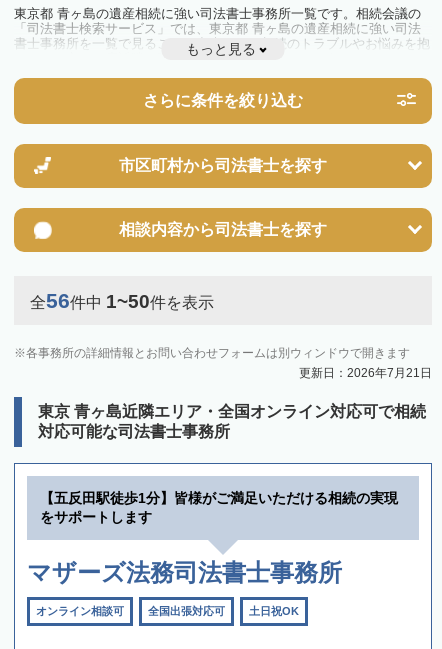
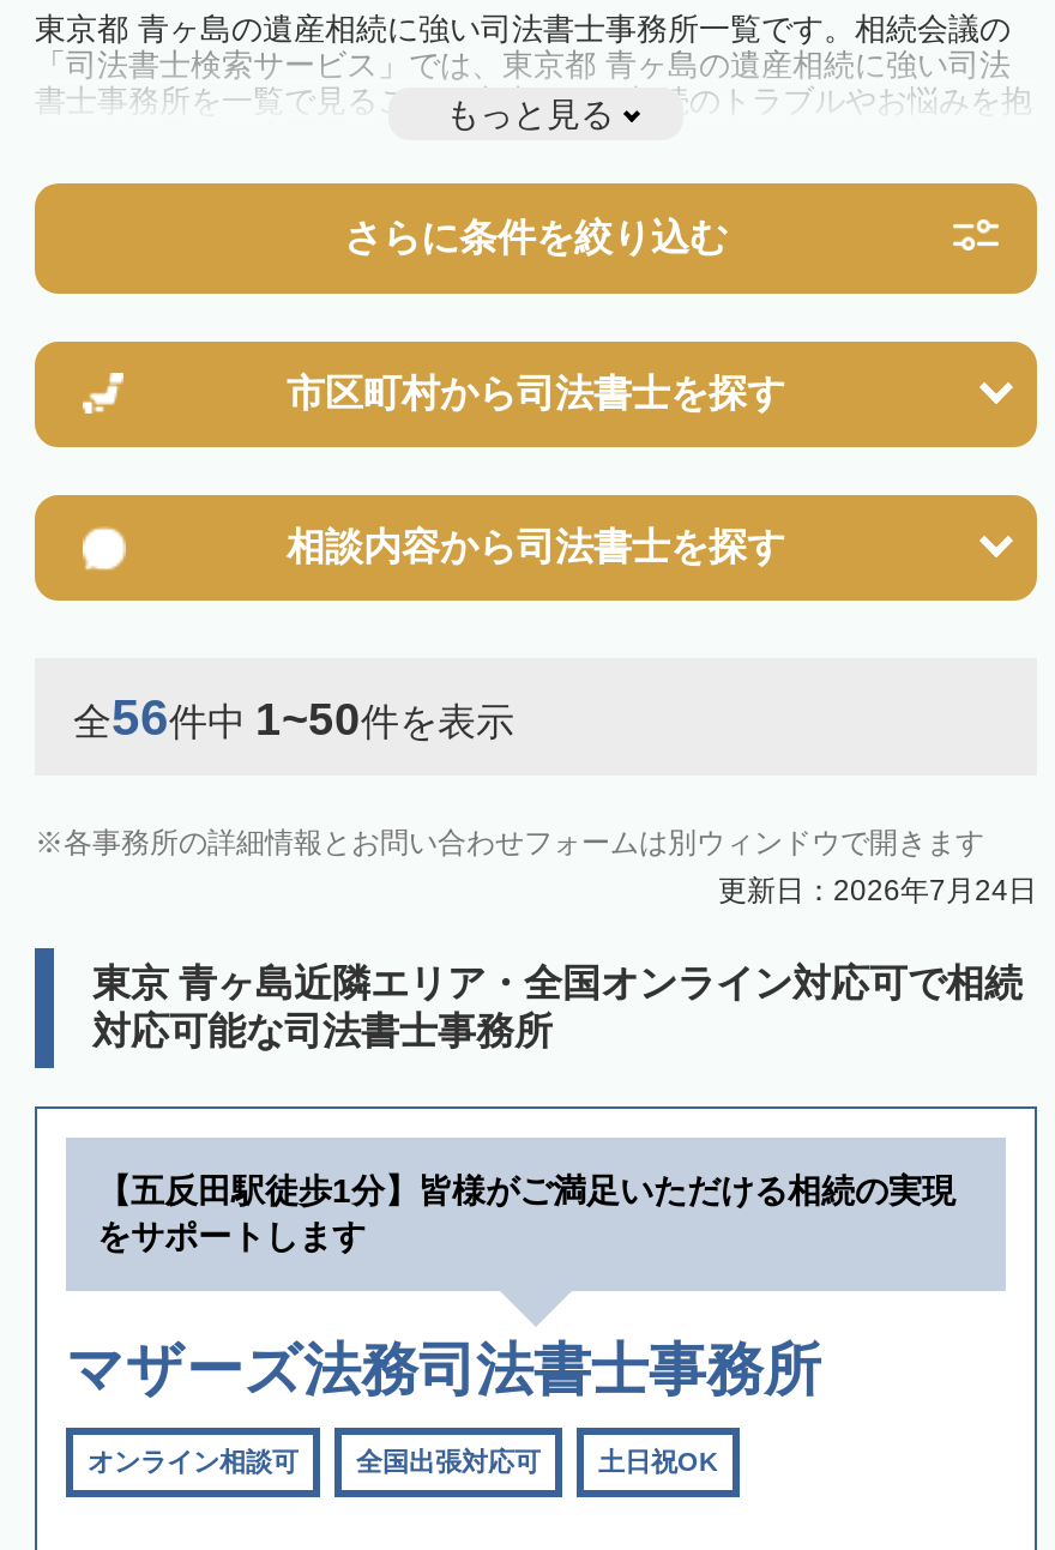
- 更新日：2026年7月21日
+ 更新日：2026年7月24日
